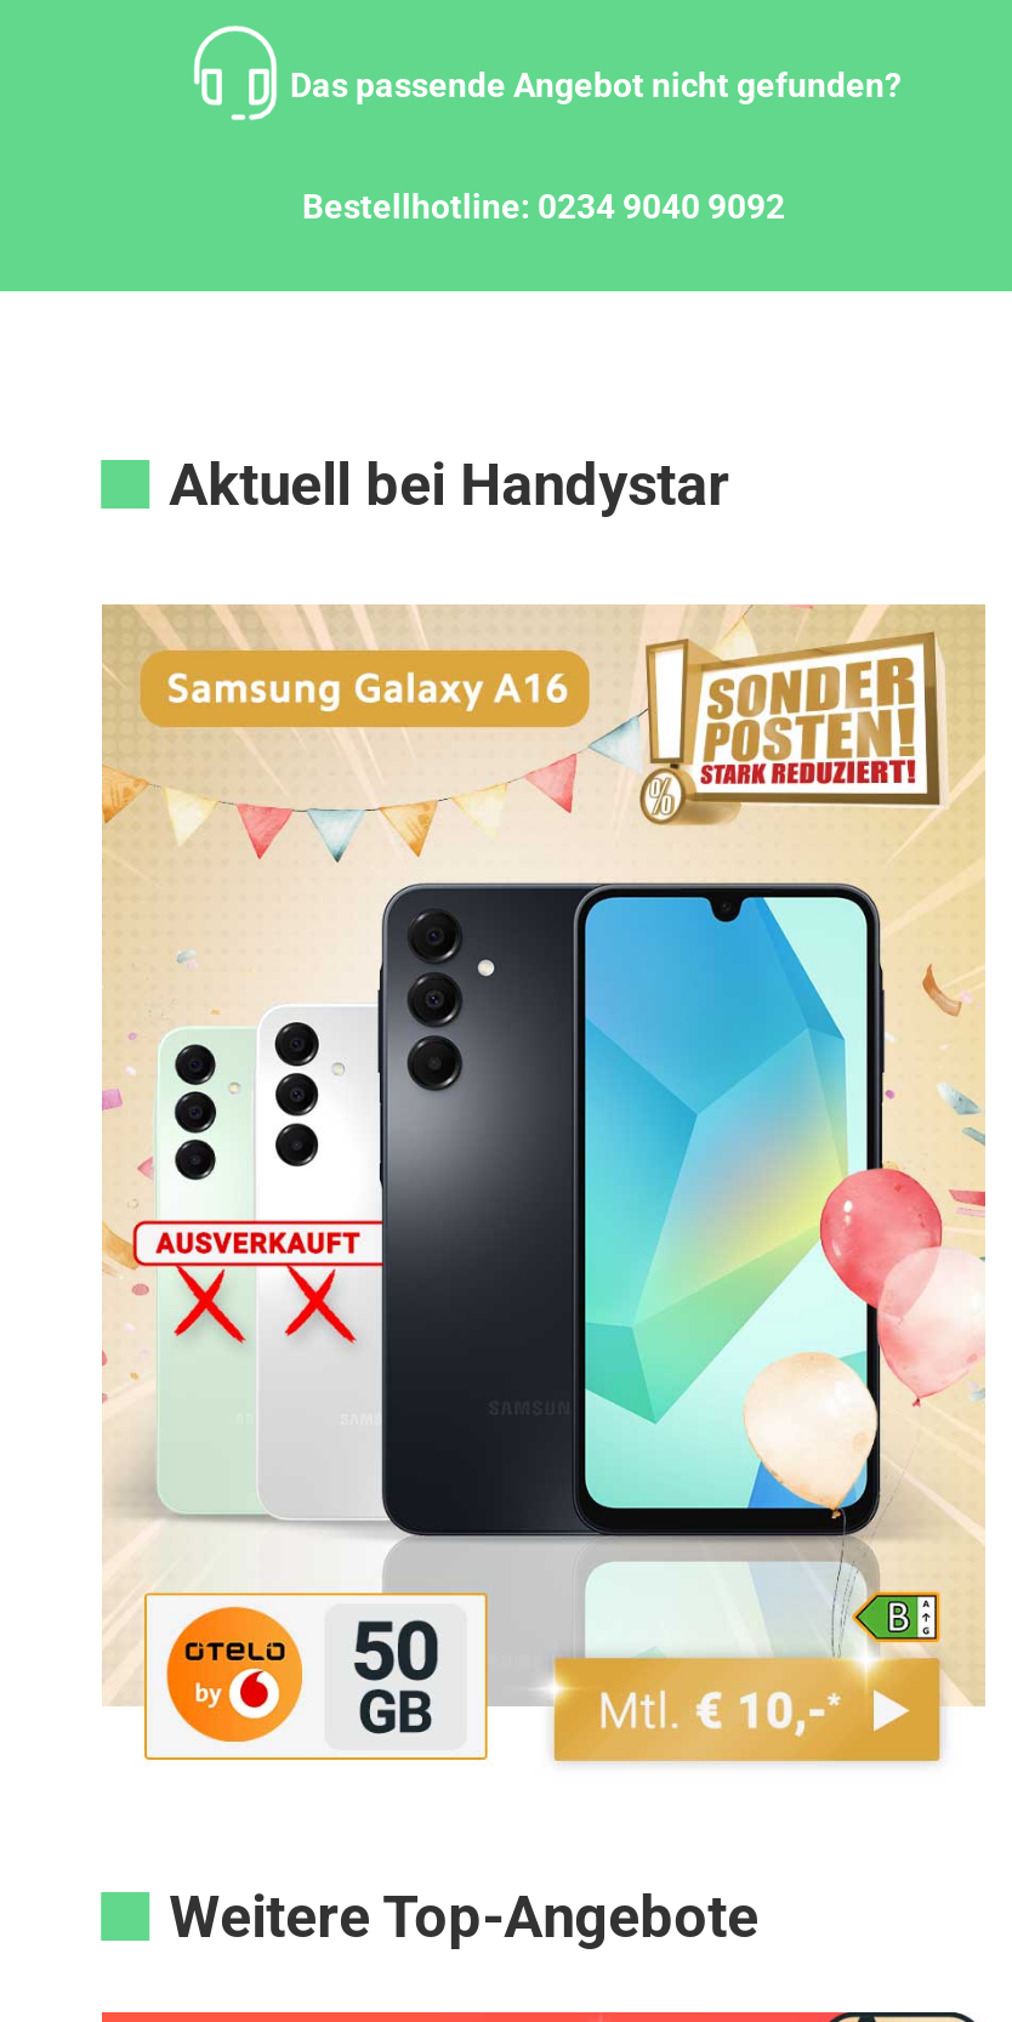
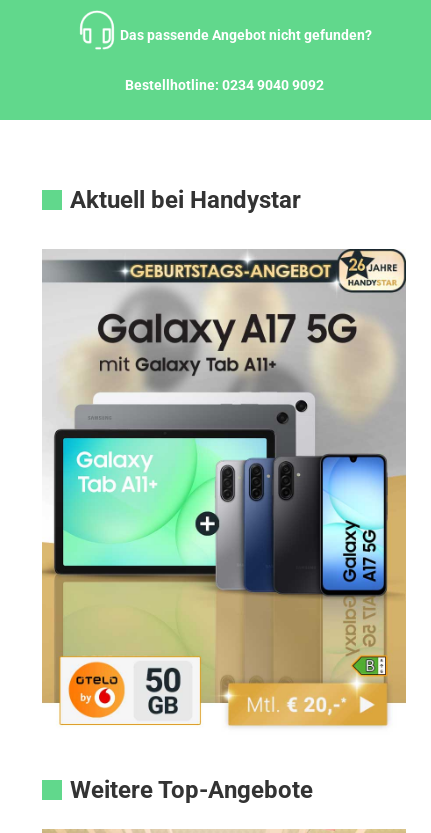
- [image]
+ [image]
